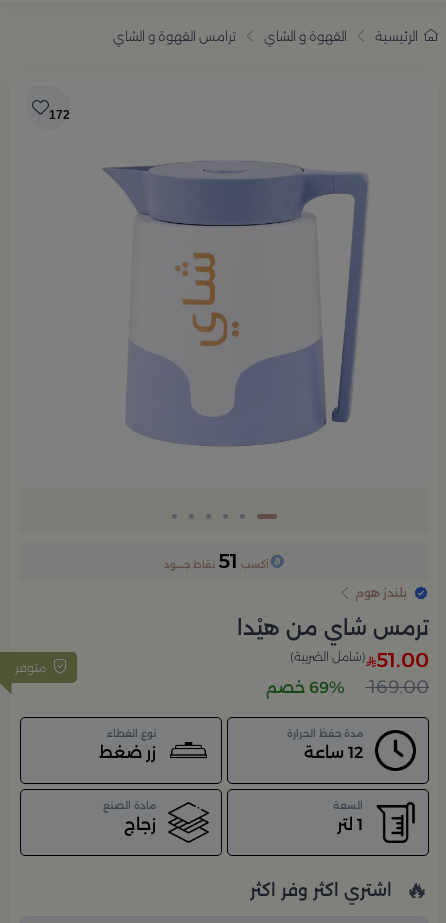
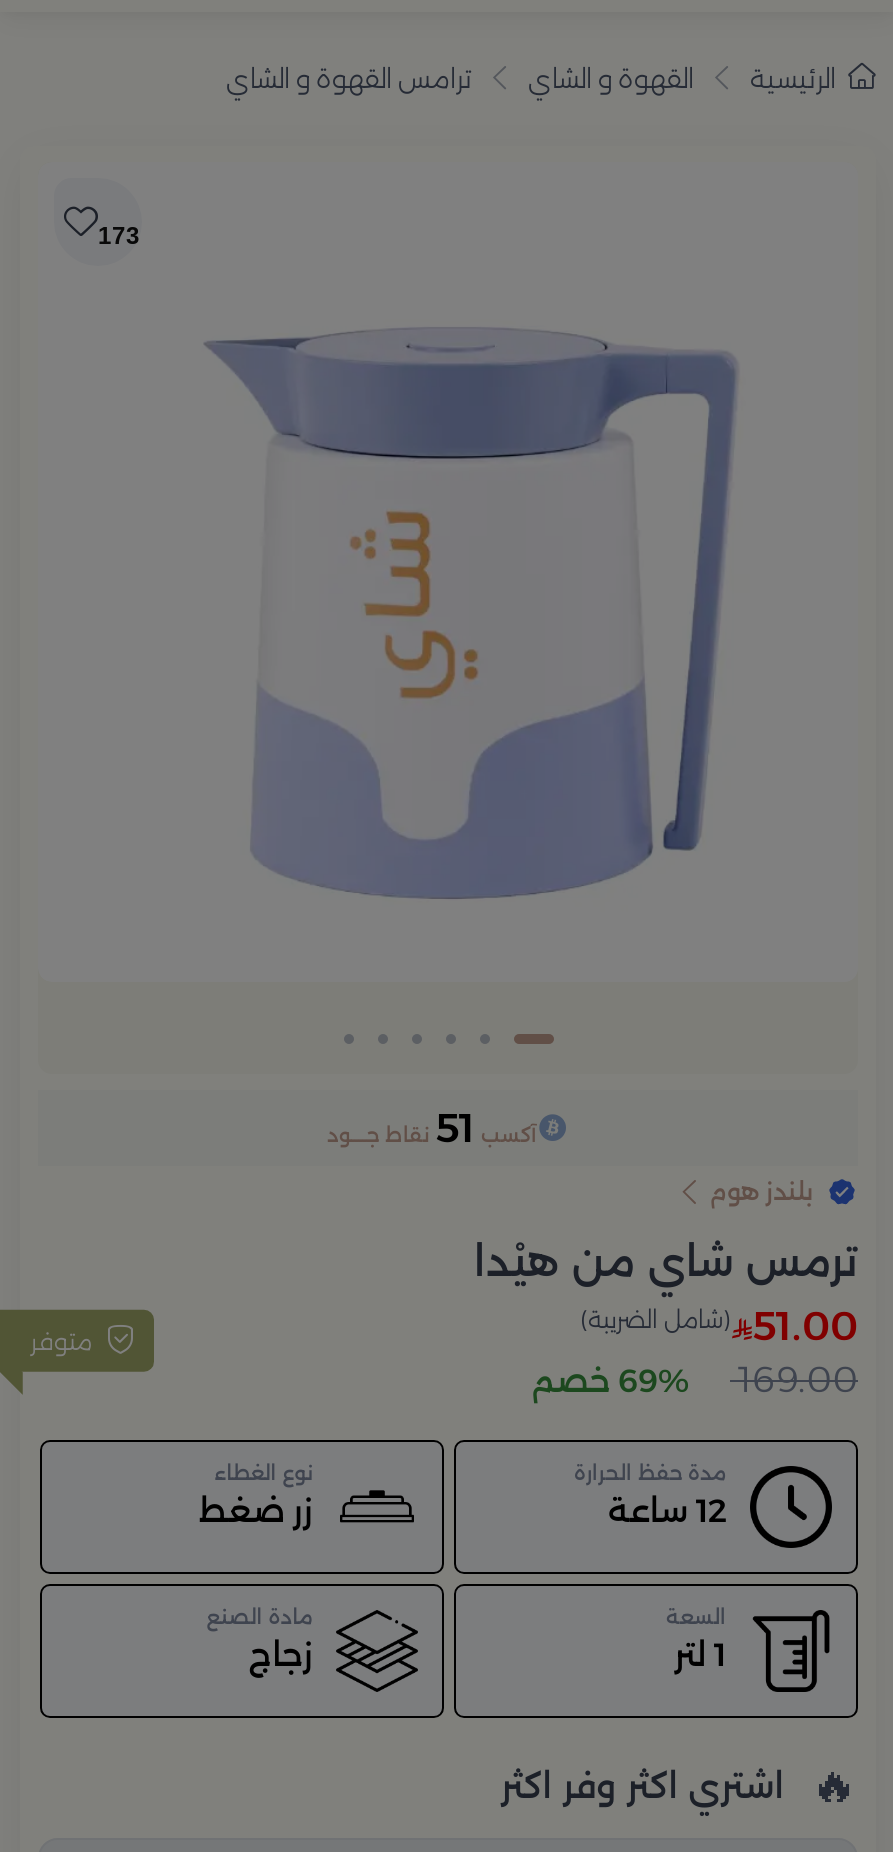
- 172
+ 173
